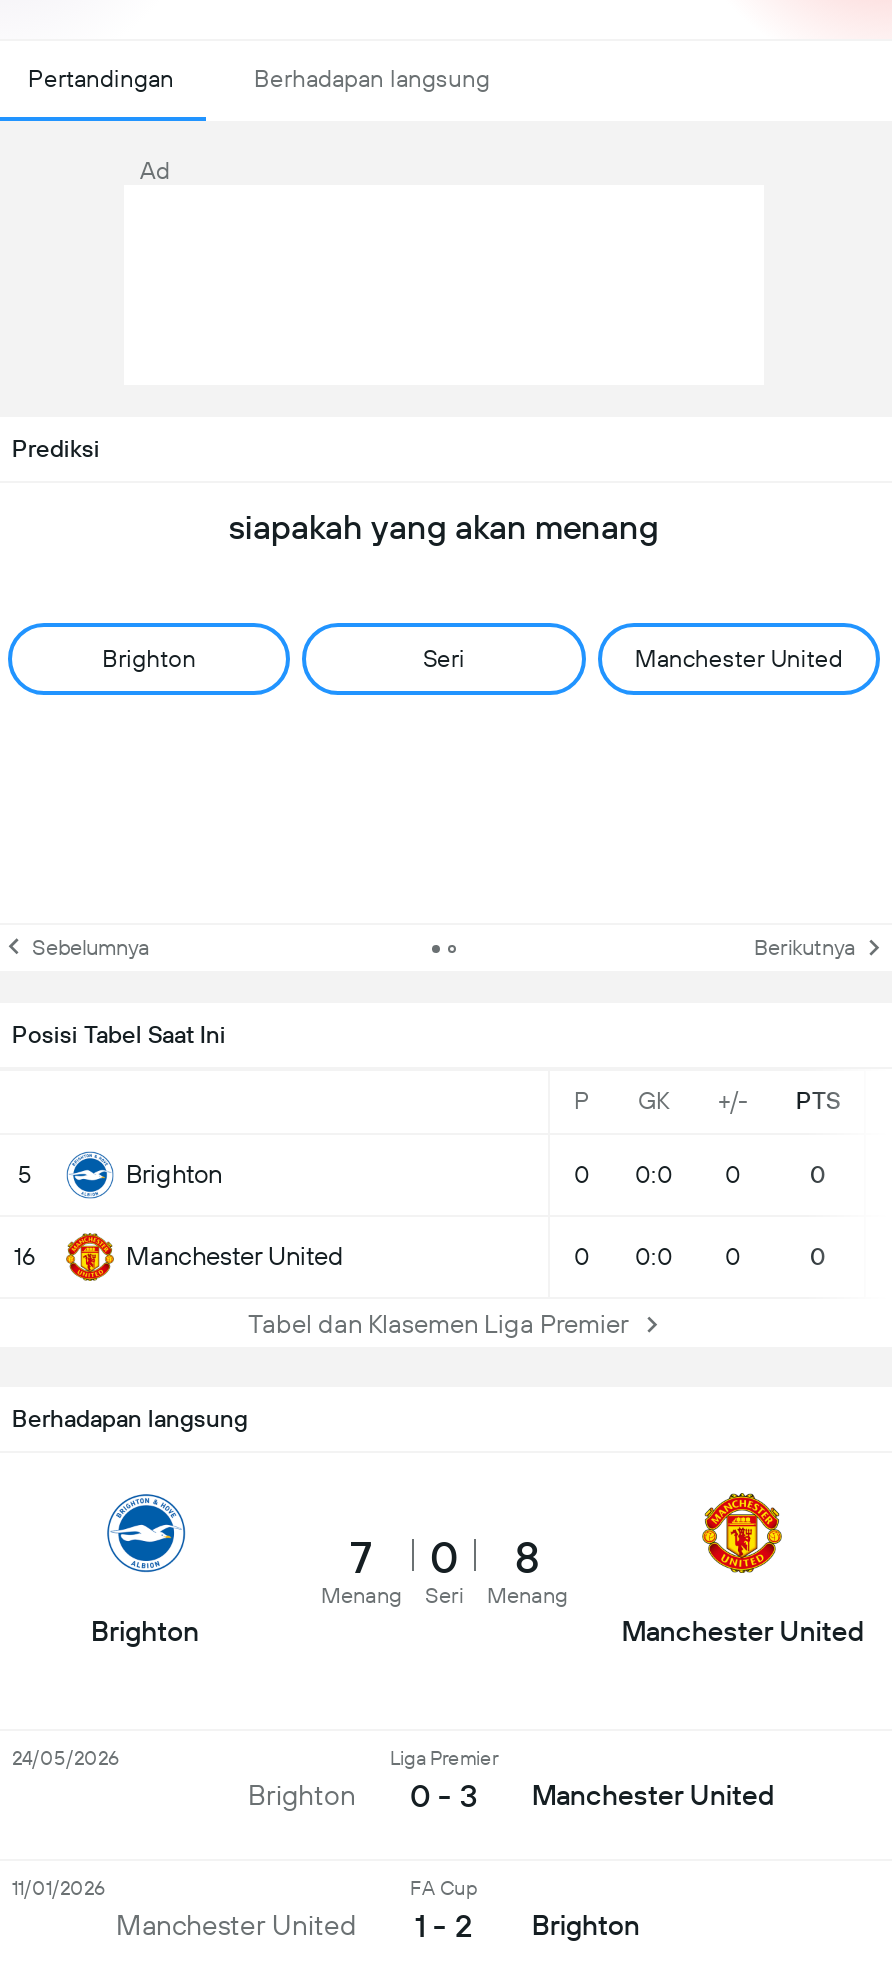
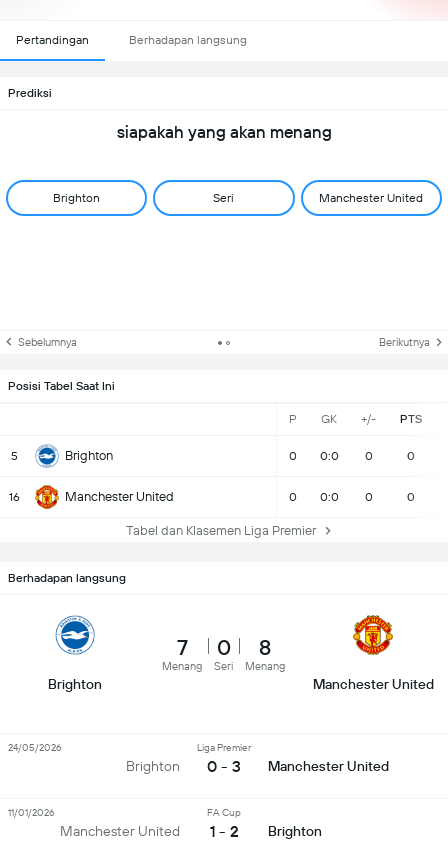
- Ad
